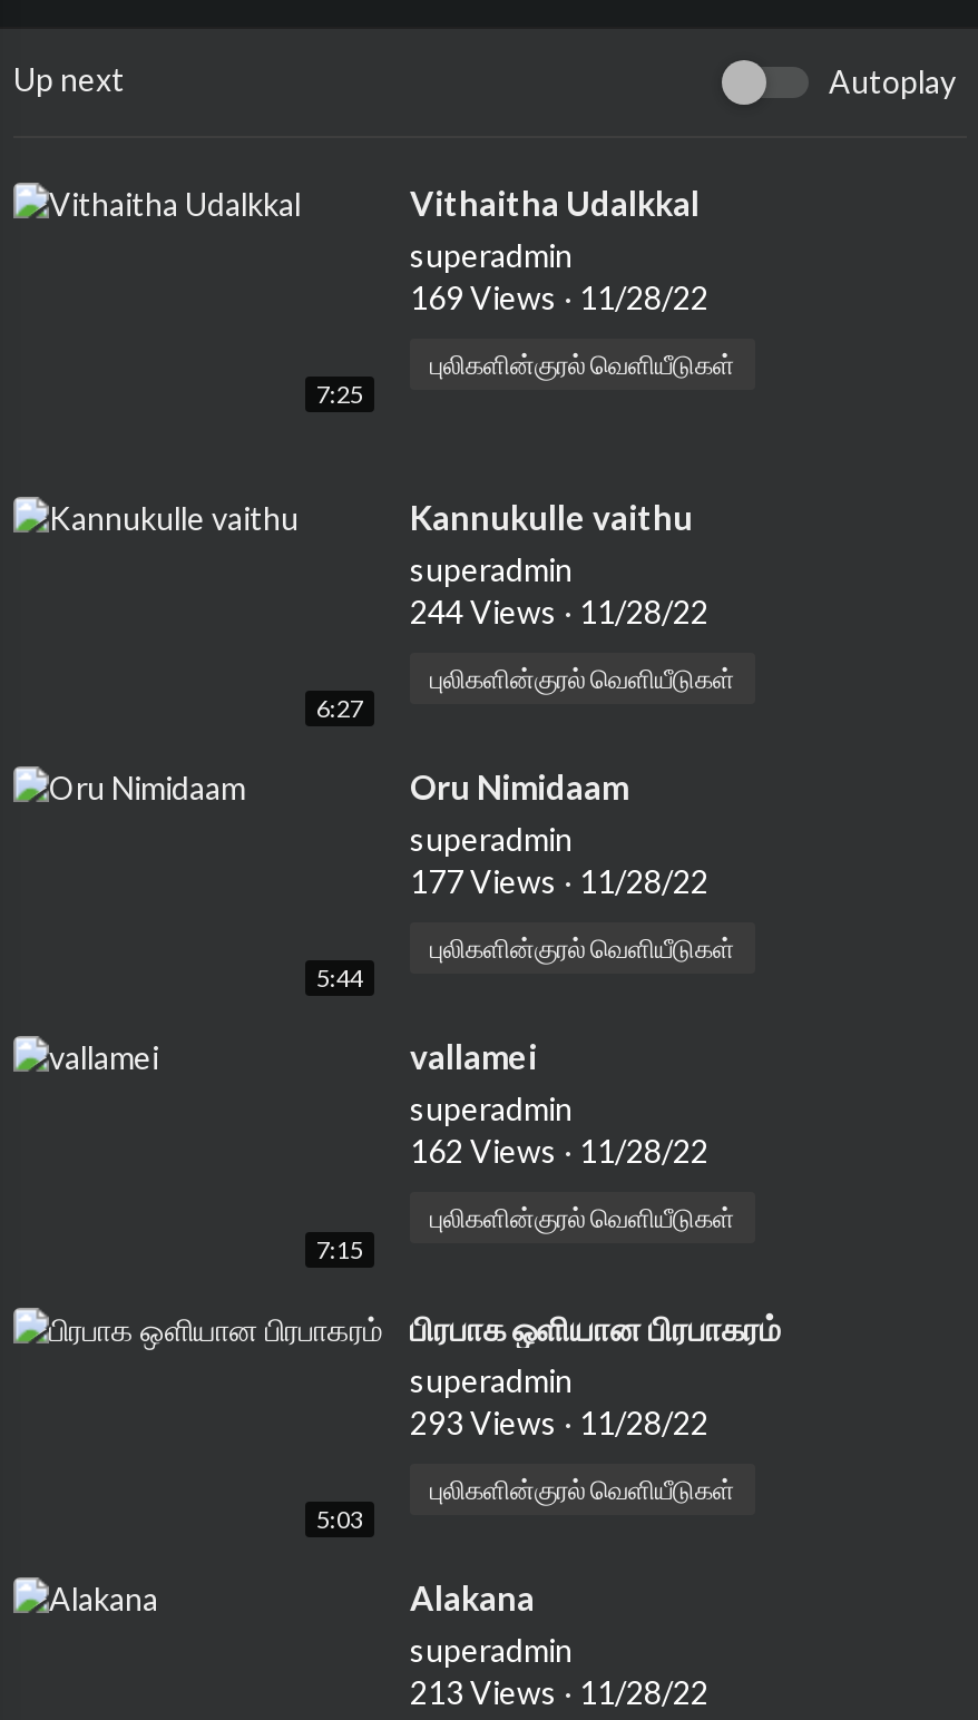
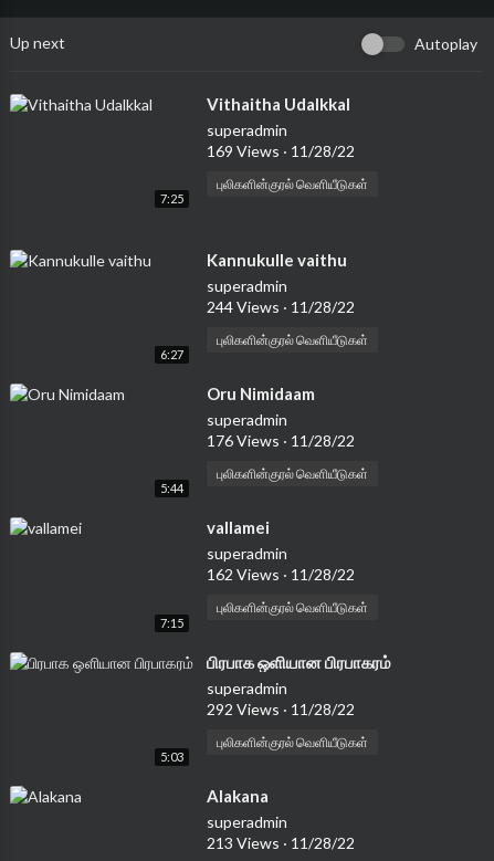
- 177 Views · 11/28/22
+ 176 Views · 11/28/22

- 293 Views · 11/28/22
+ 292 Views · 11/28/22
